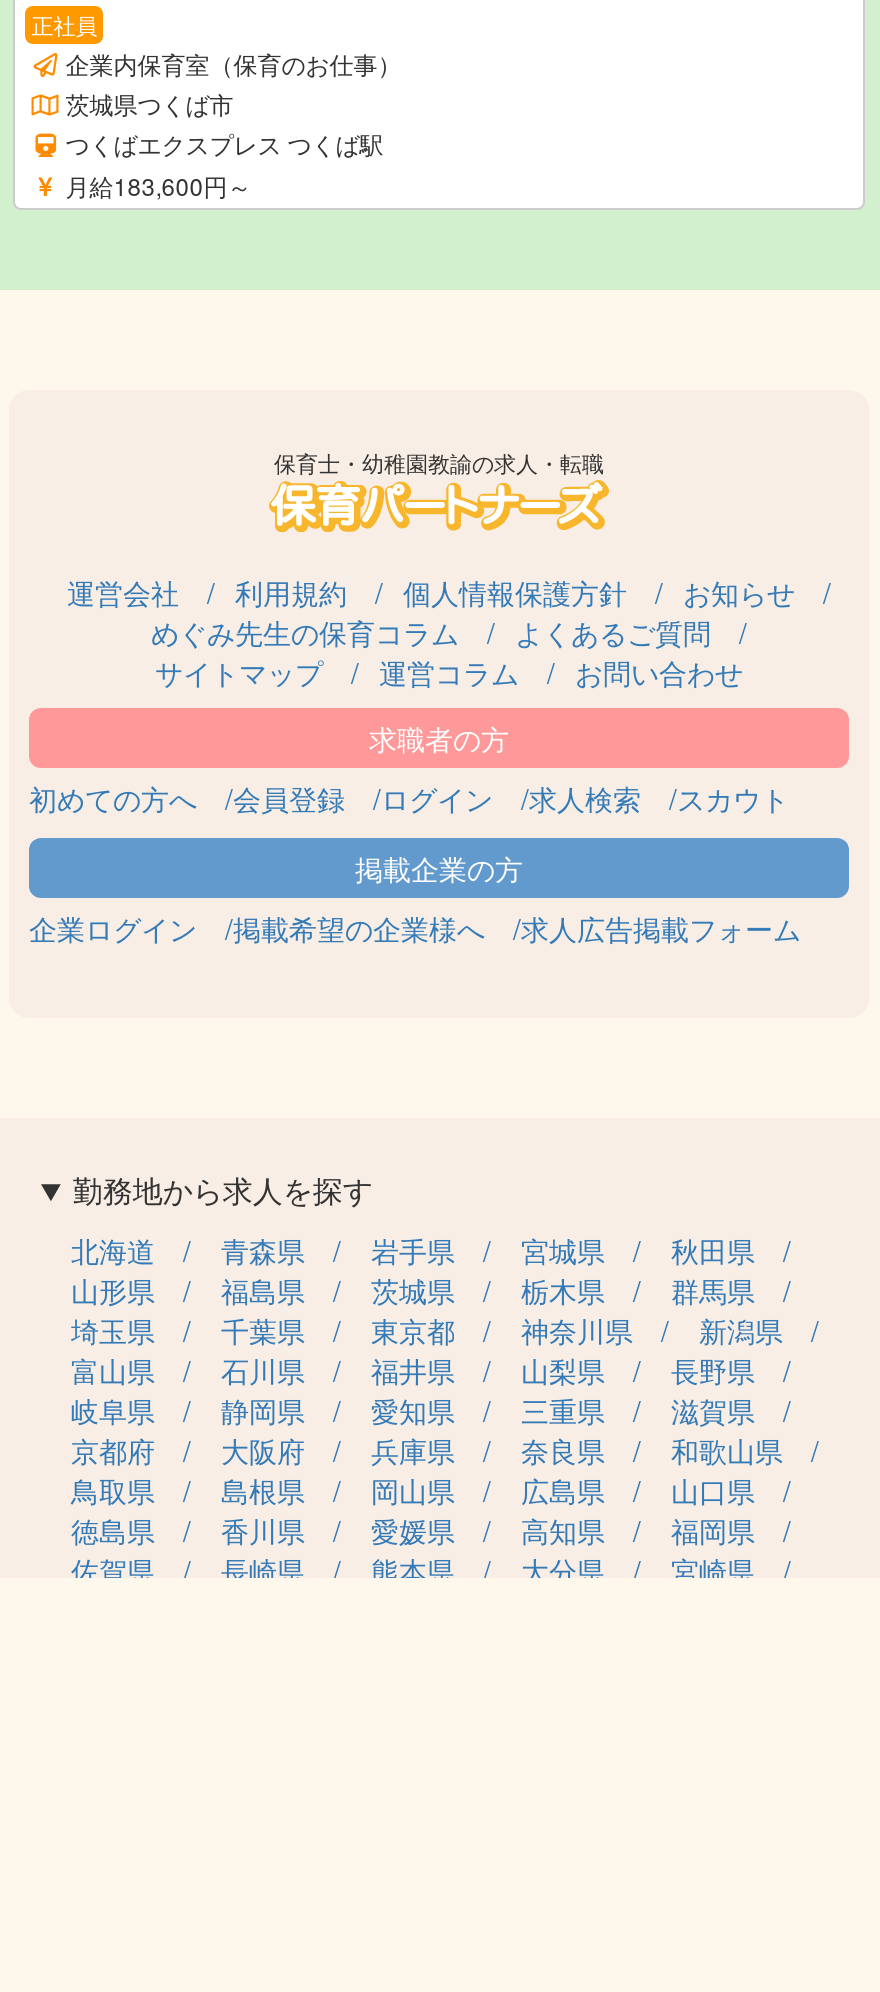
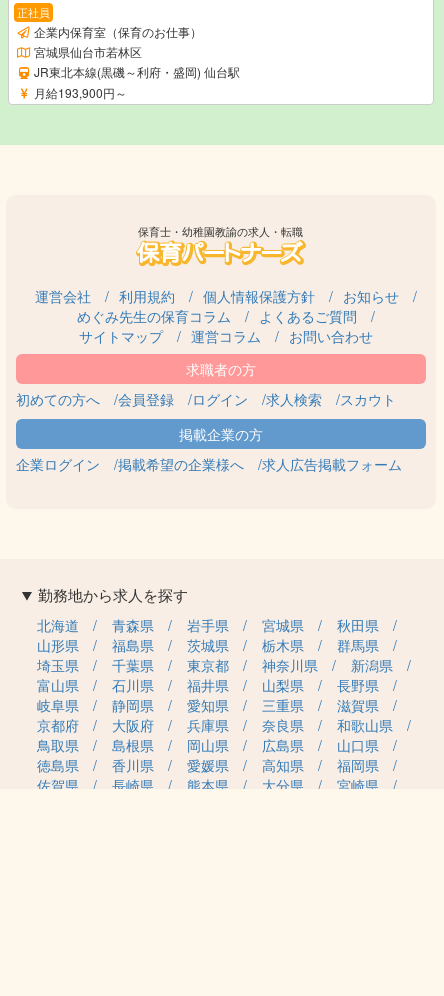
- 茨城県つくば市
- つくばエクスプレス つくば駅
- 月給183,600円～
+ 宮城県仙台市若林区
+ JR東北本線(黒磯～利府・盛岡) 仙台駅
+ 月給193,900円～
